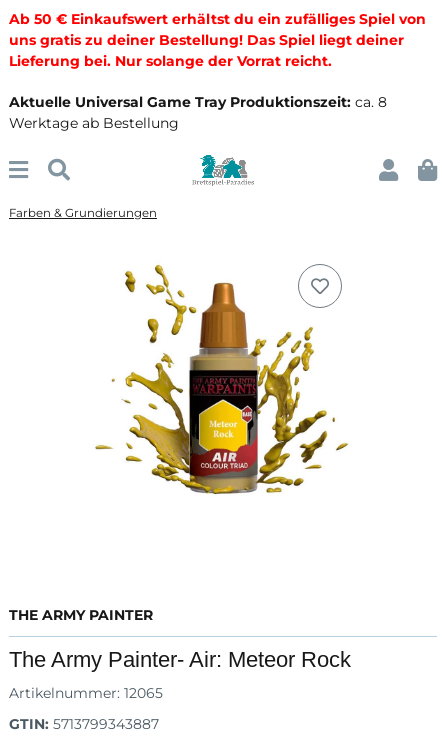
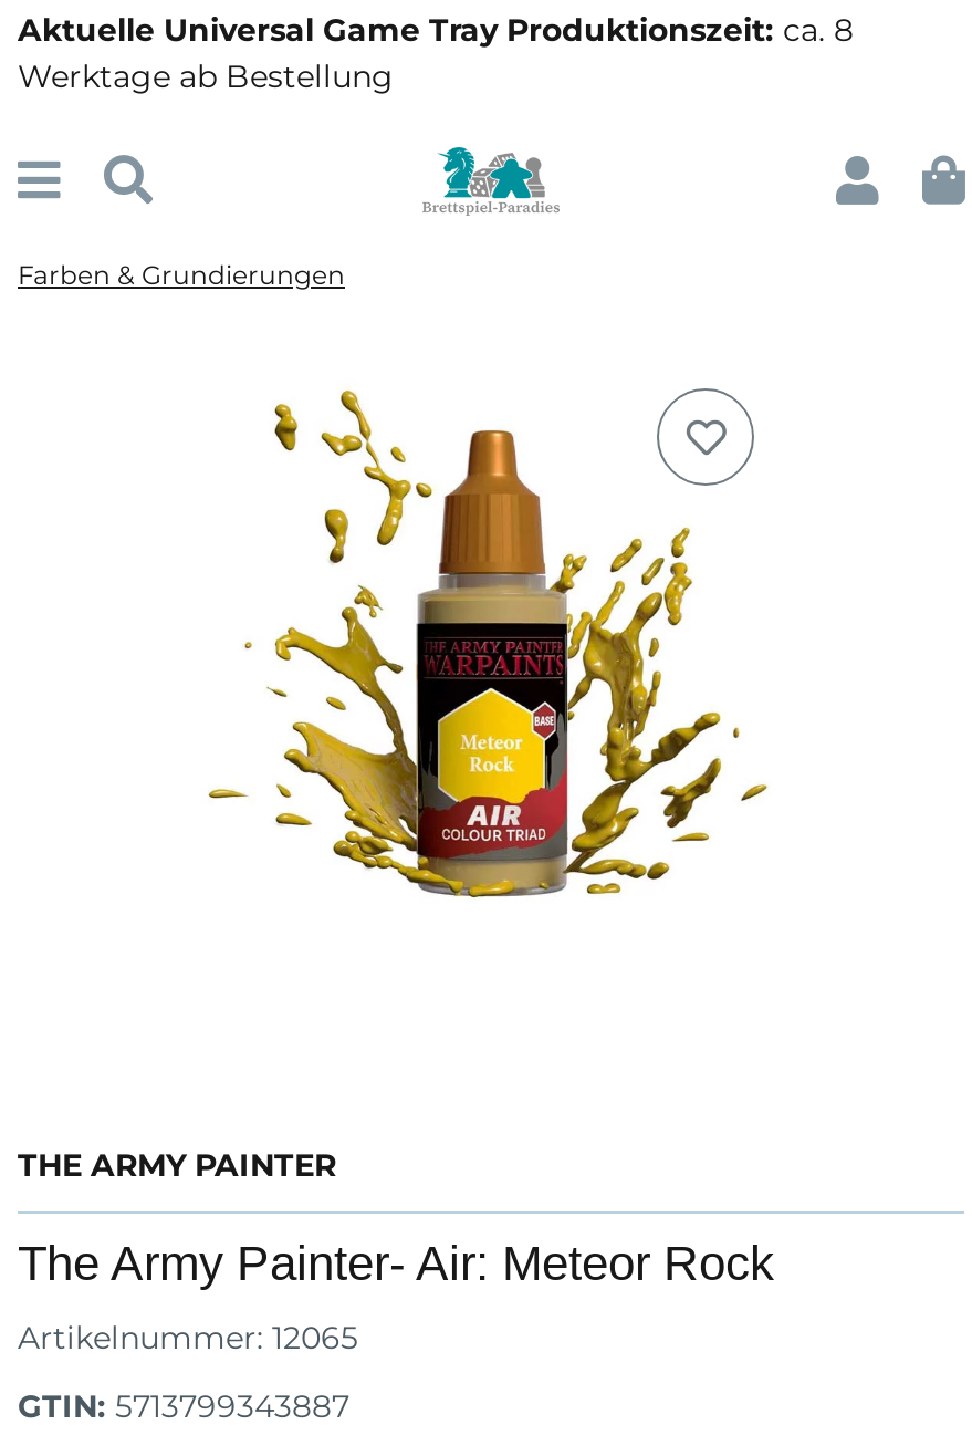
- Ab 50 € Einkaufswert erhältst du ein zufälliges Spiel von
- uns gratis zu deiner Bestellung! Das Spiel liegt deiner
- Lieferung bei. Nur solange der Vorrat reicht.
